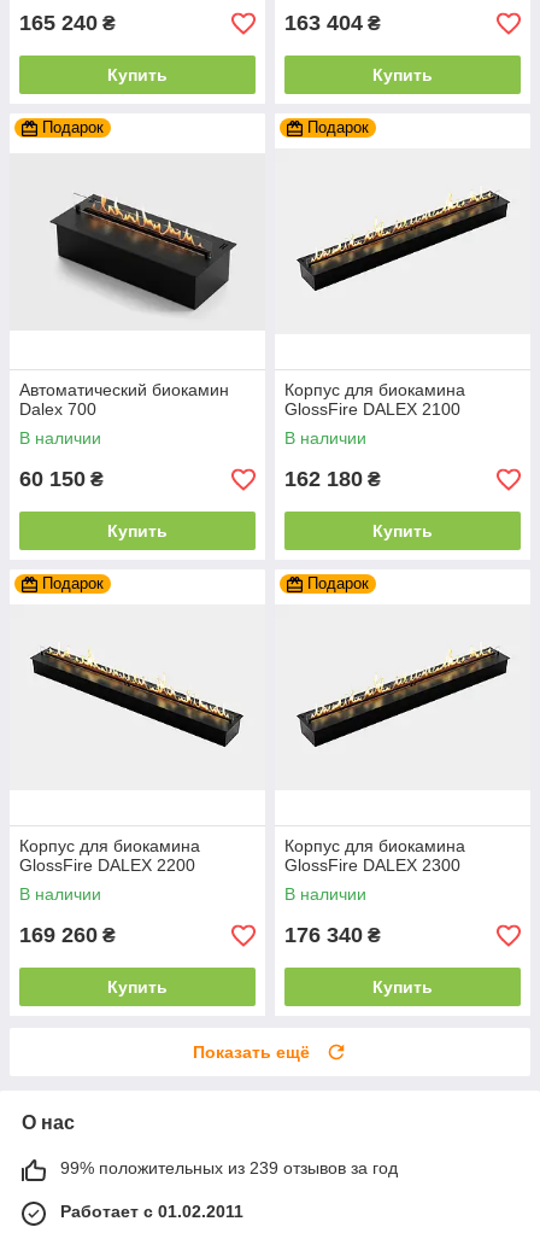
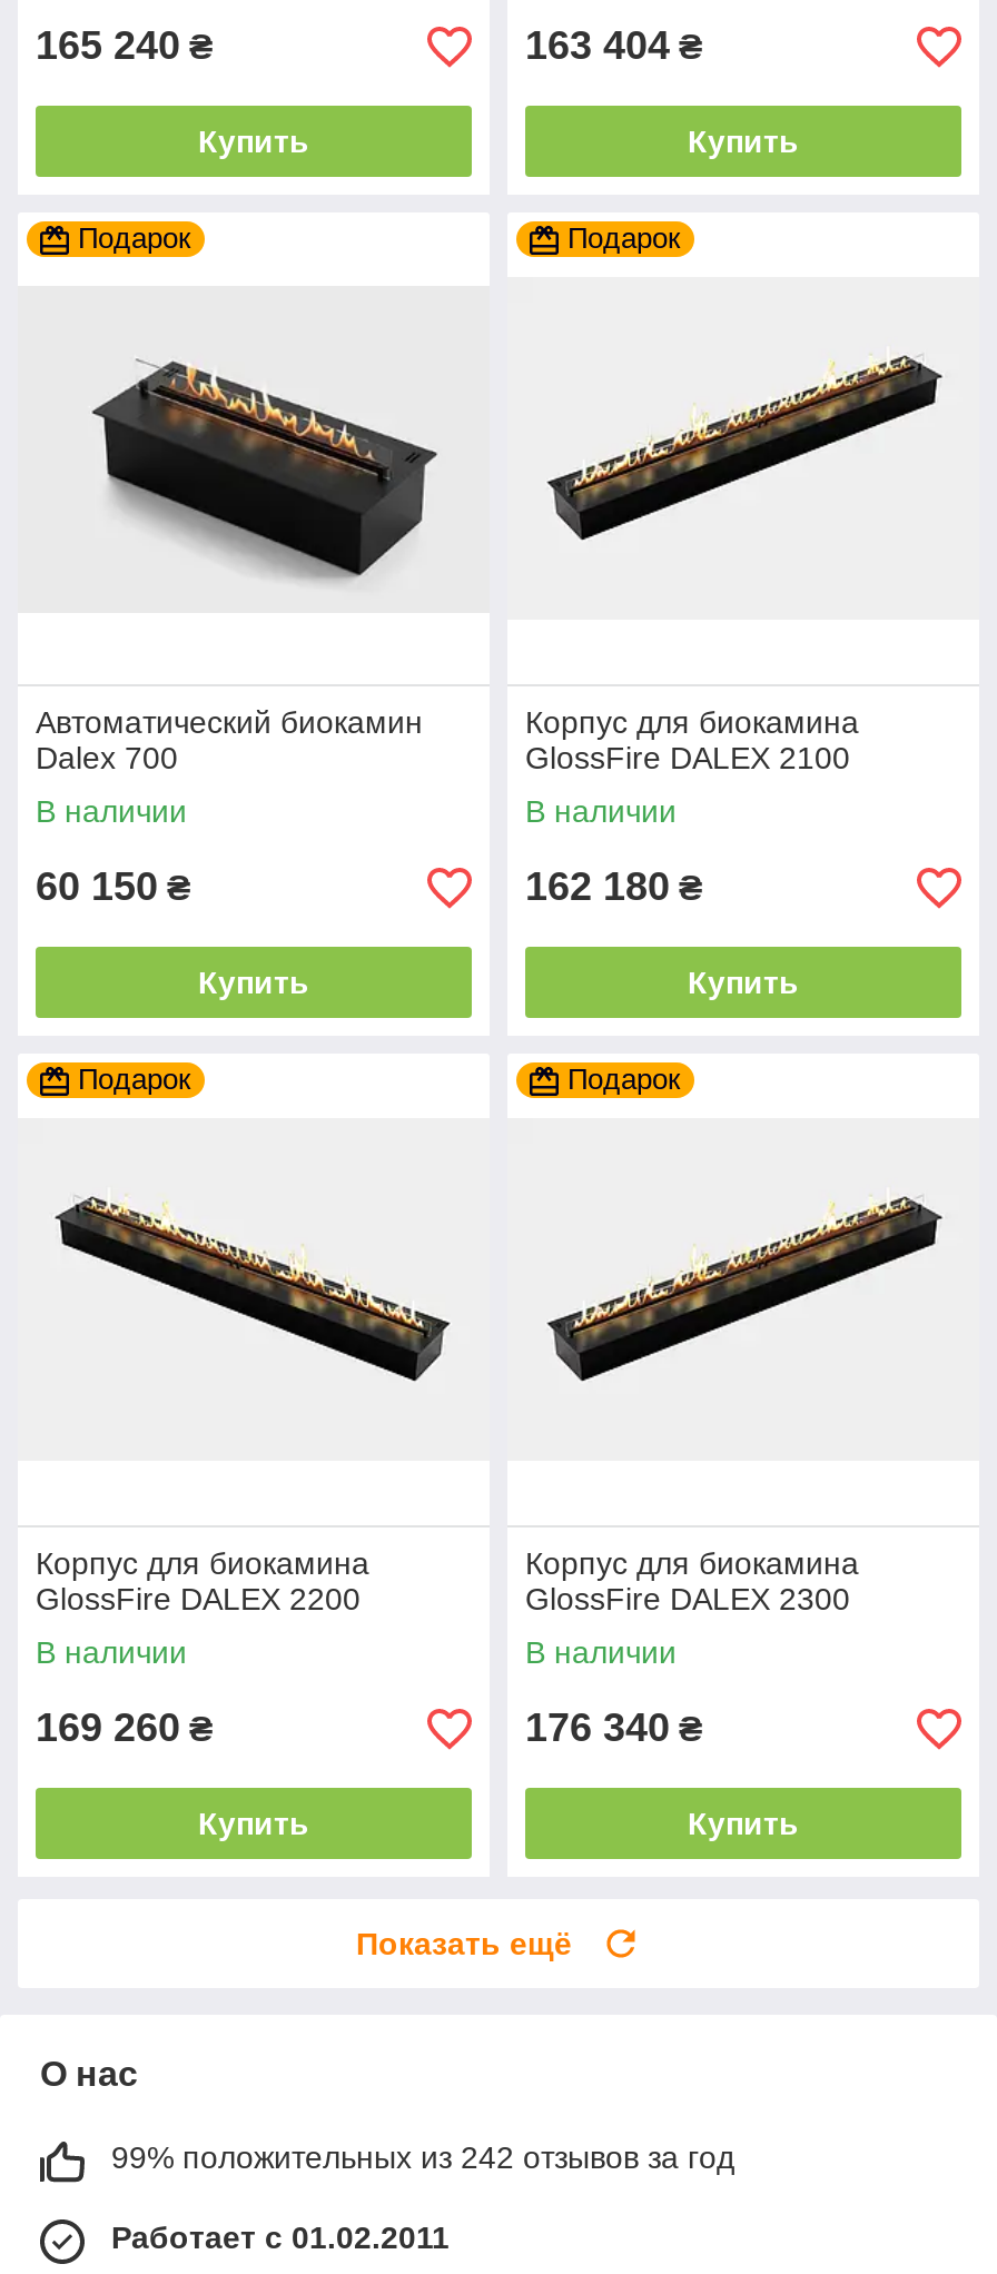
- 99% положительных из 239 отзывов за год
+ 99% положительных из 242 отзывов за год
